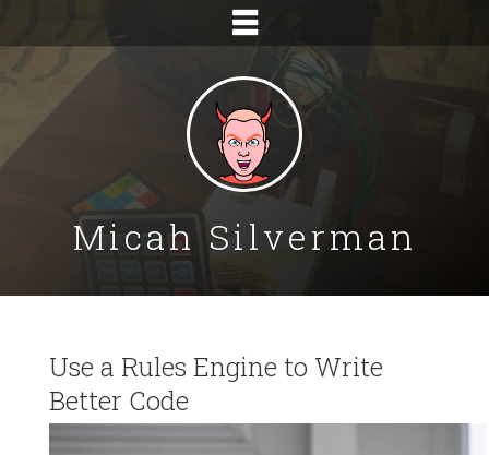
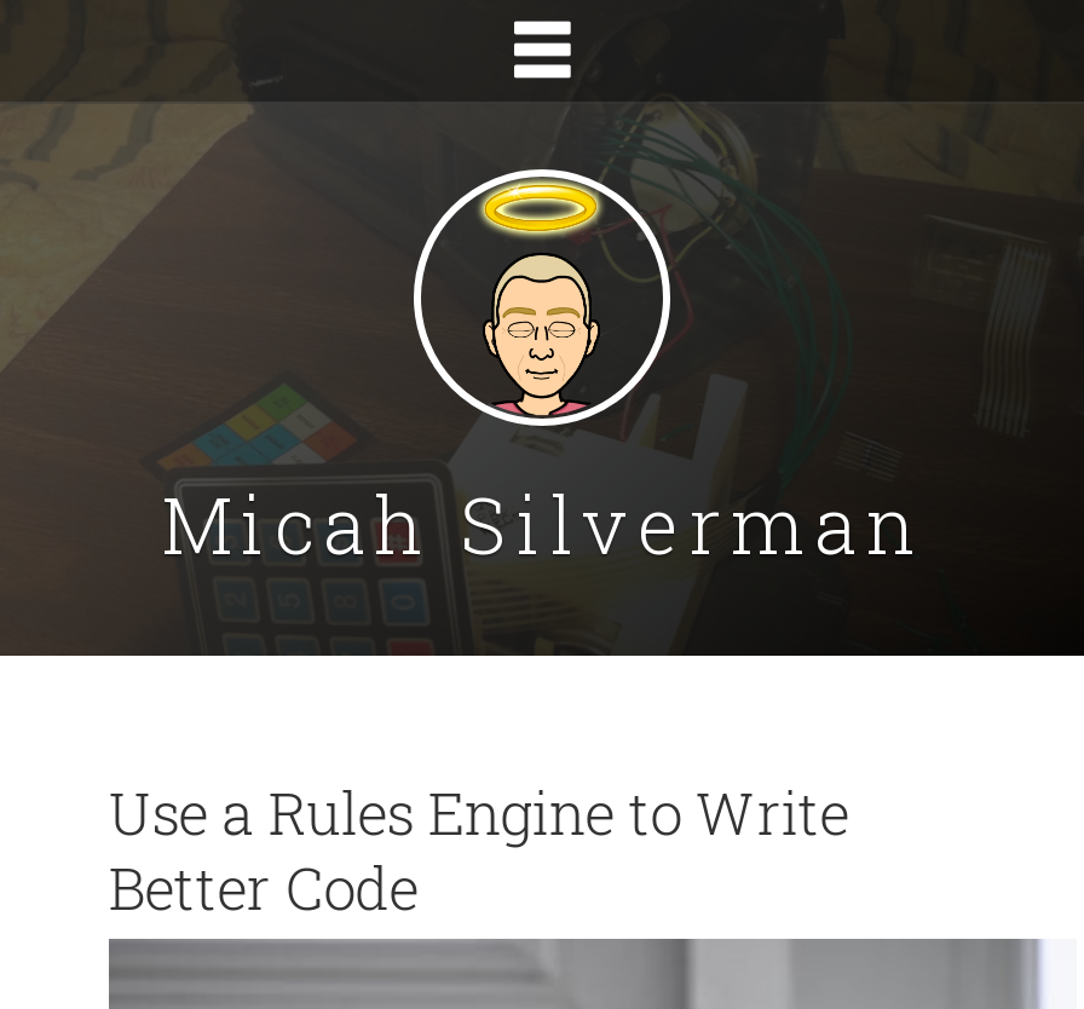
- [image]
+ [image]
